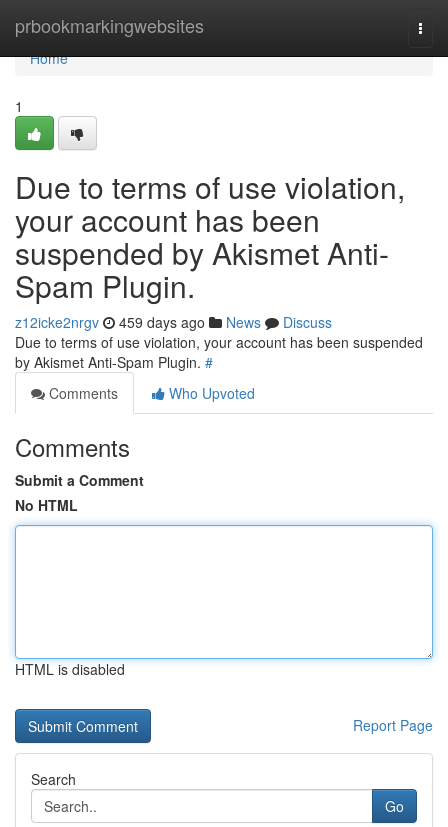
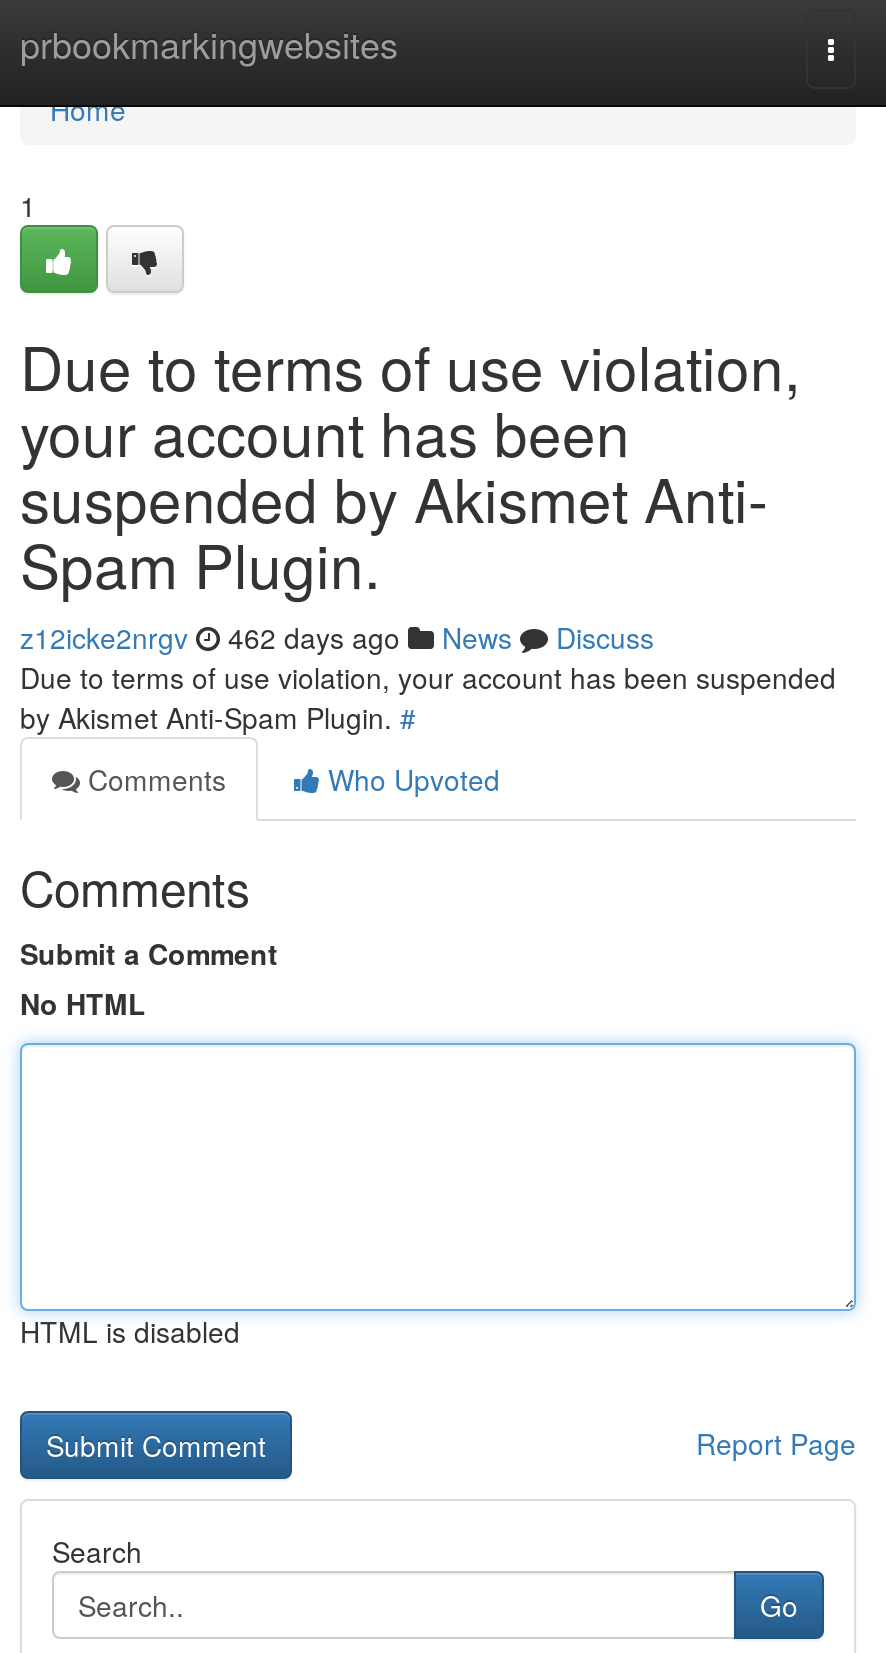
- z12icke2nrgv 459 days ago News Discuss
+ z12icke2nrgv 462 days ago News Discuss
